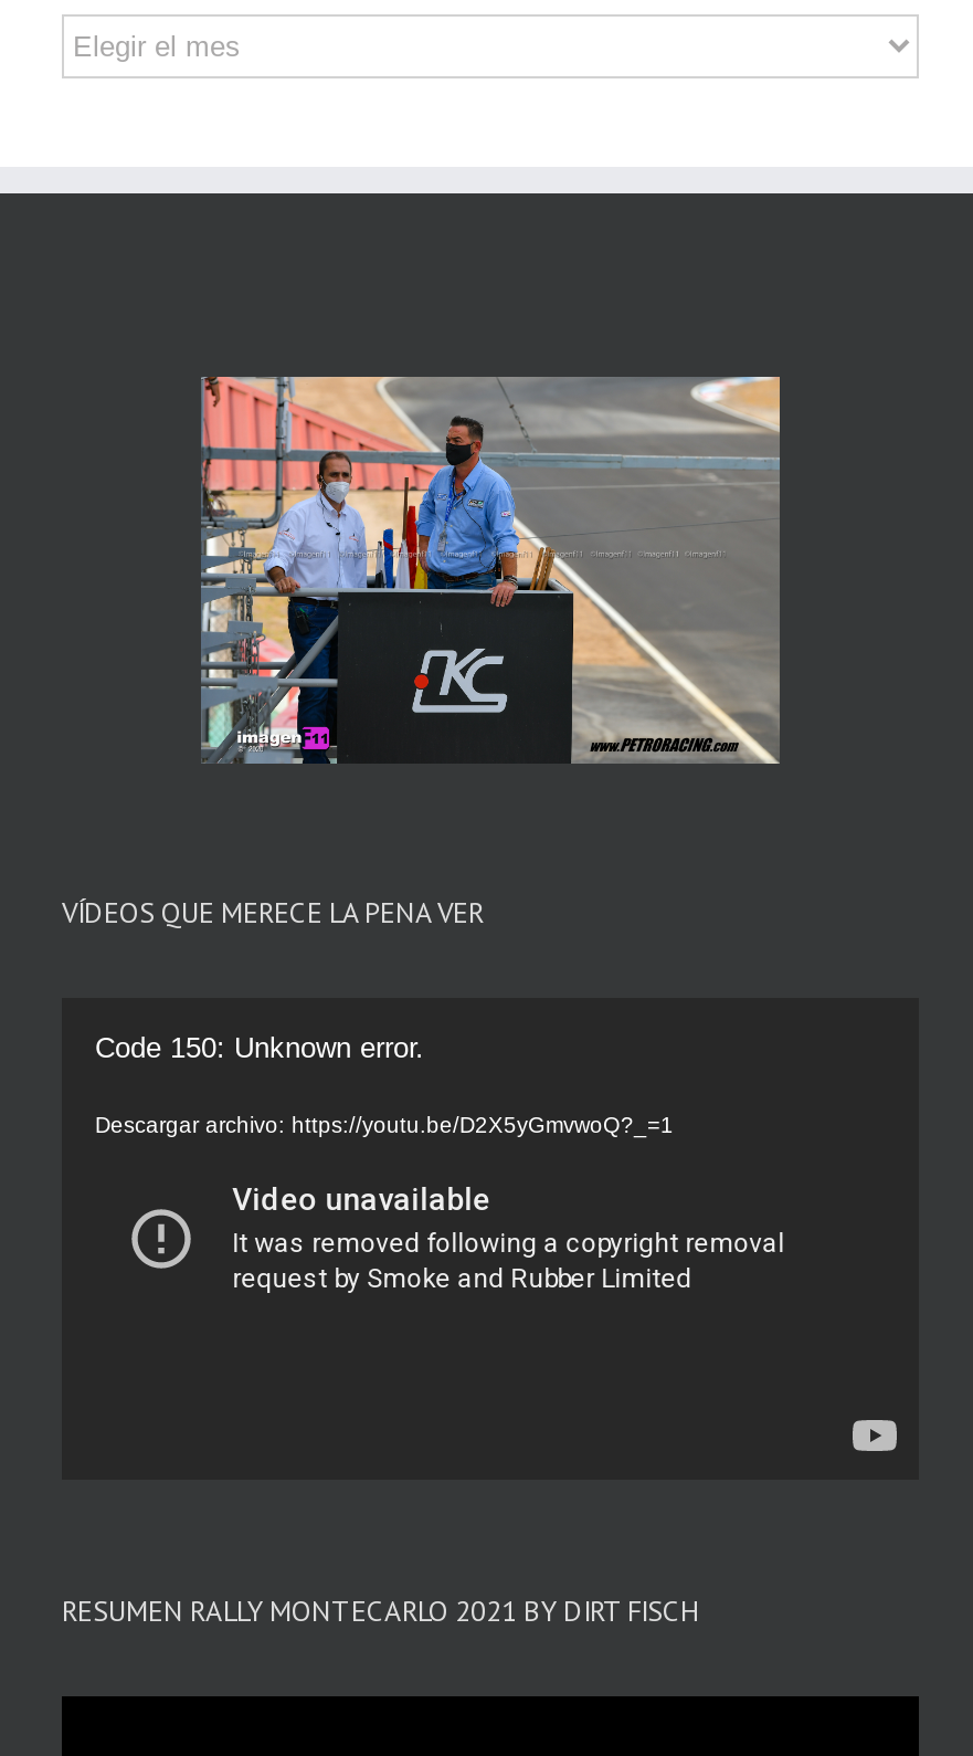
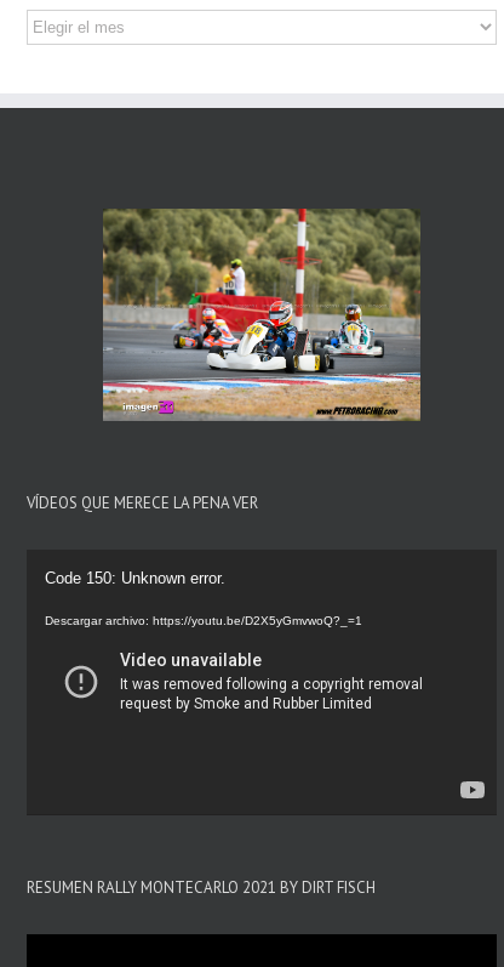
- [image]
+ [image]
